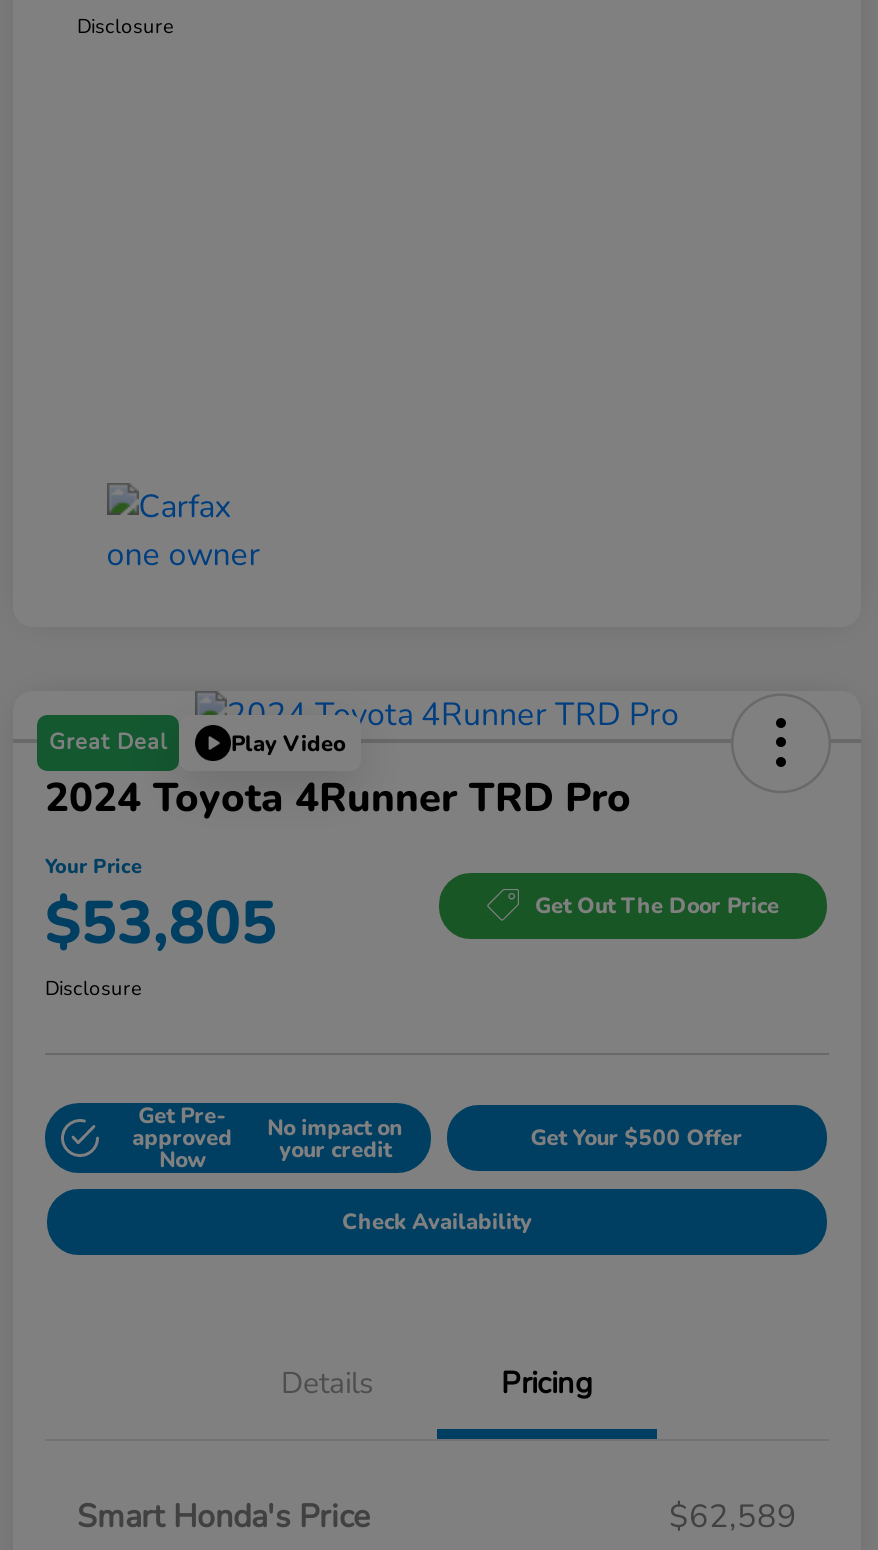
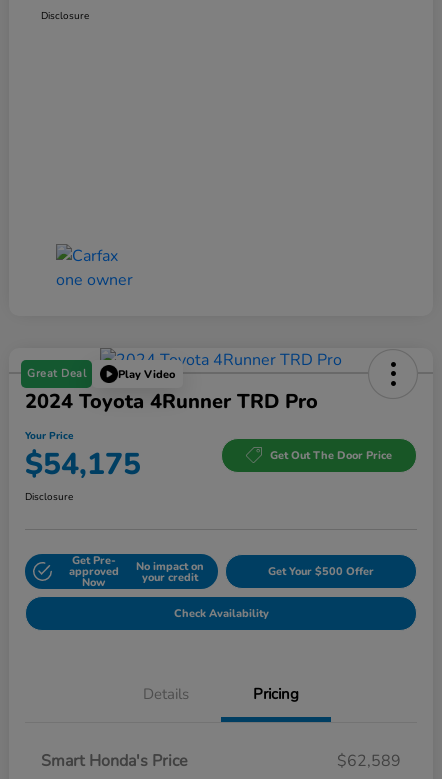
- $53,805
+ $54,175
